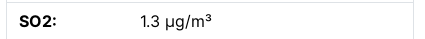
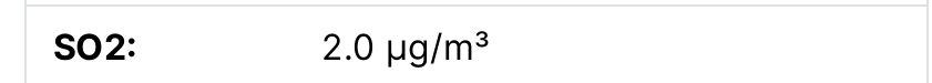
- 1.3 µg/m³
+ 2.0 µg/m³
